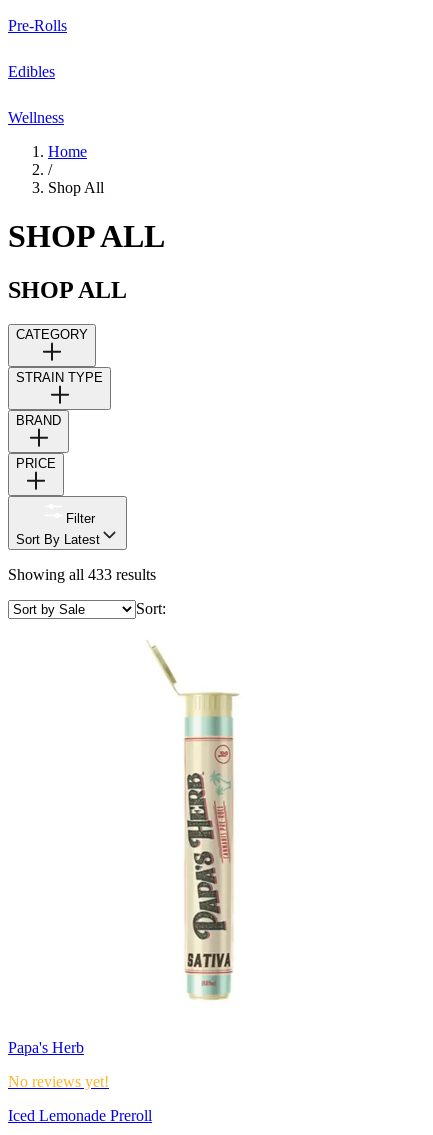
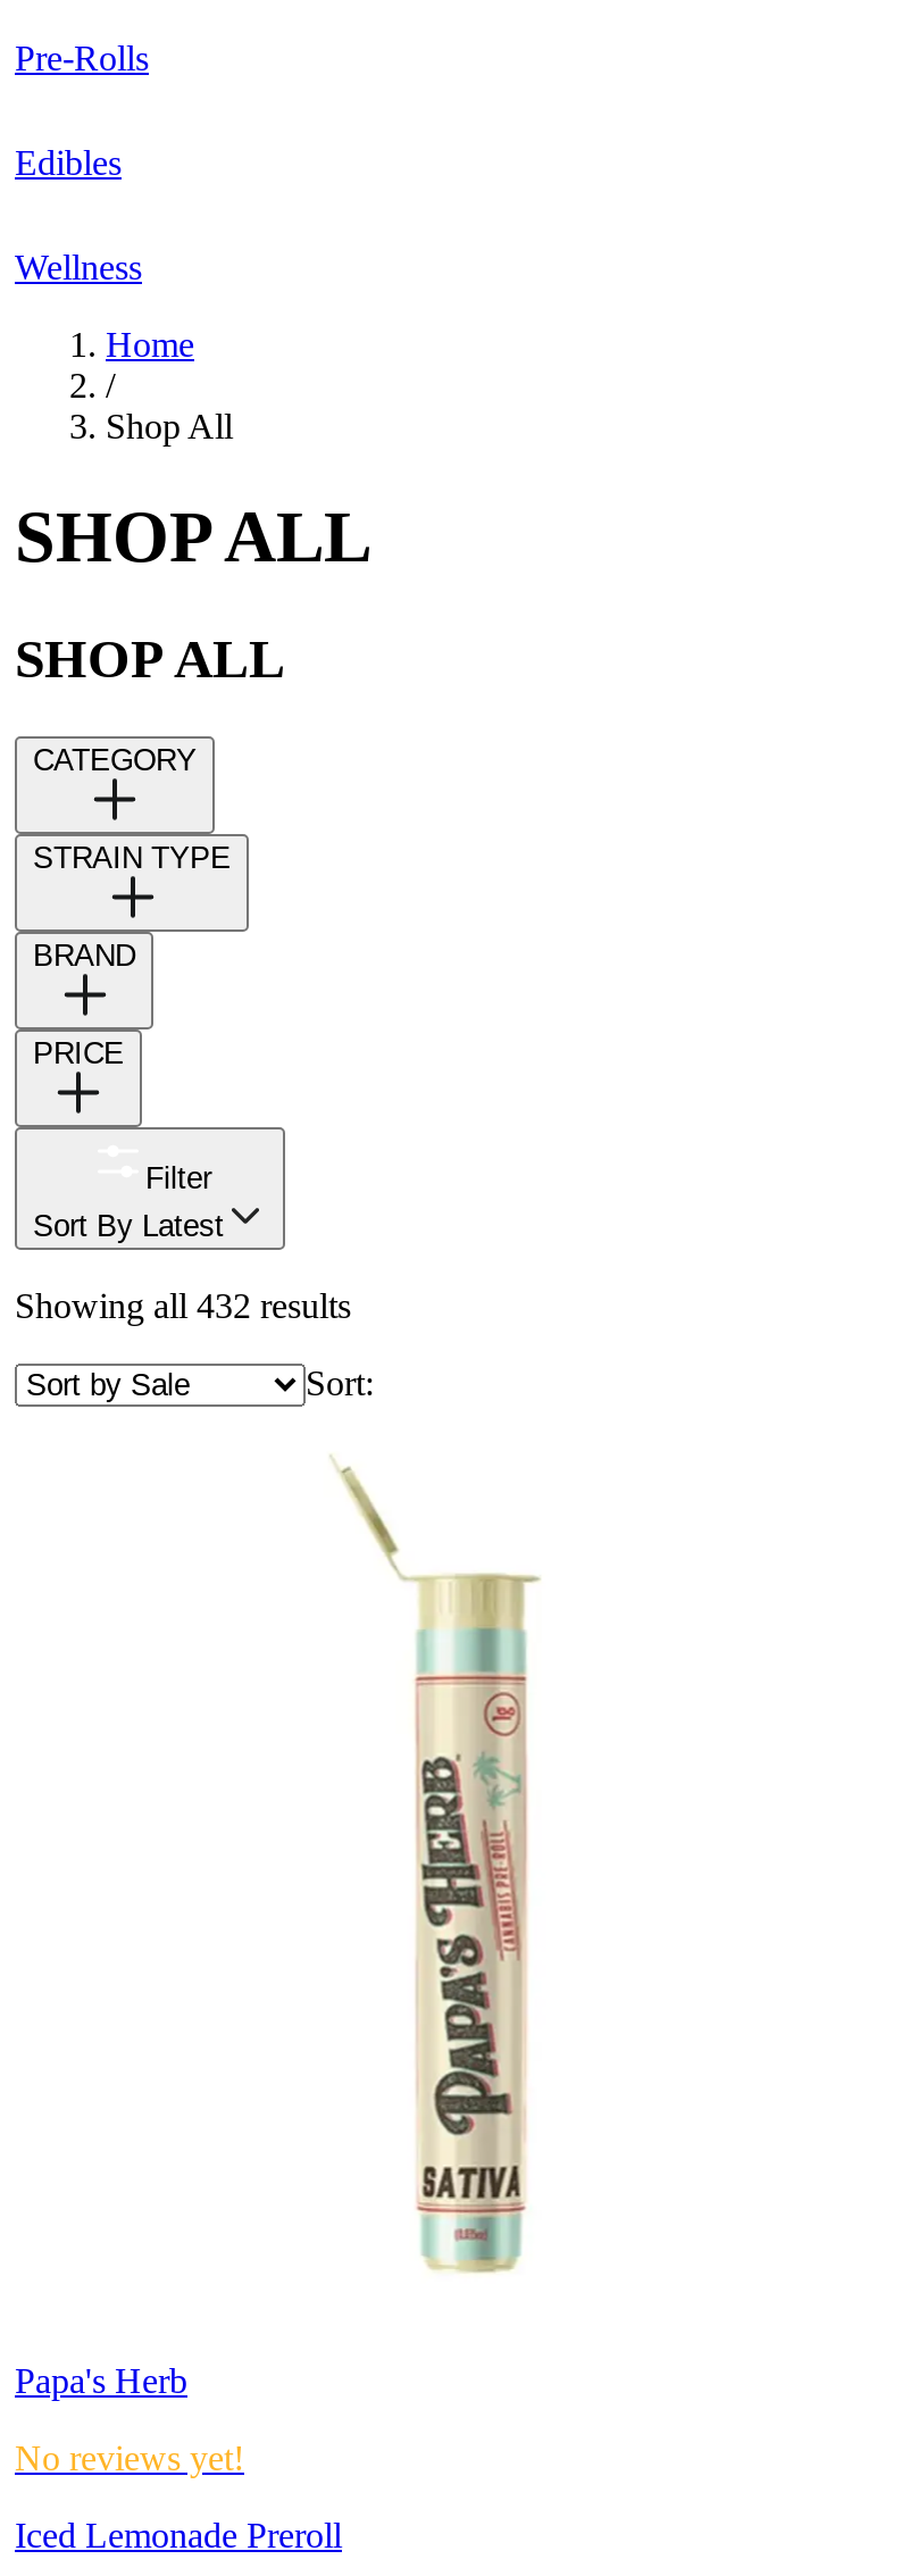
- Showing all 433 results
+ Showing all 432 results
